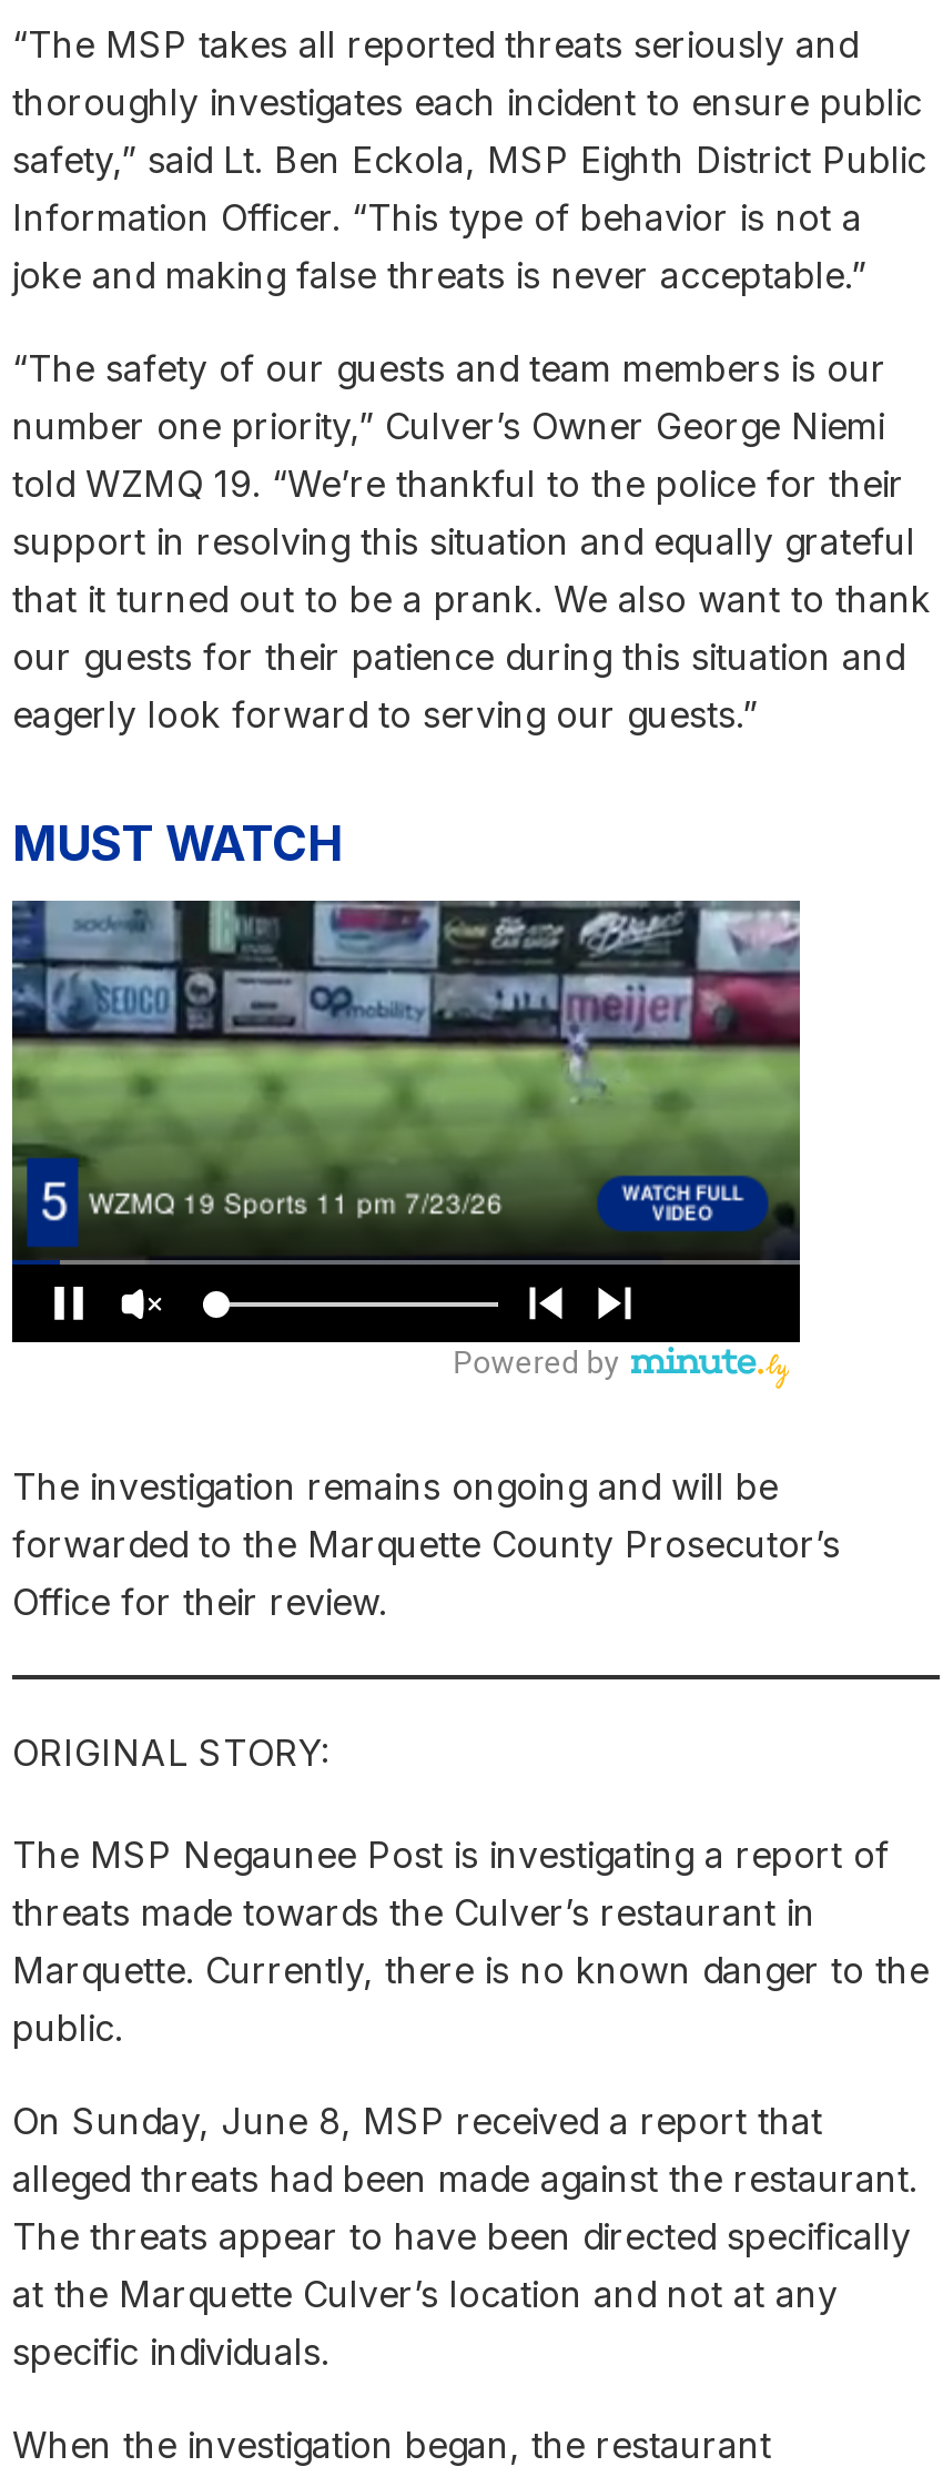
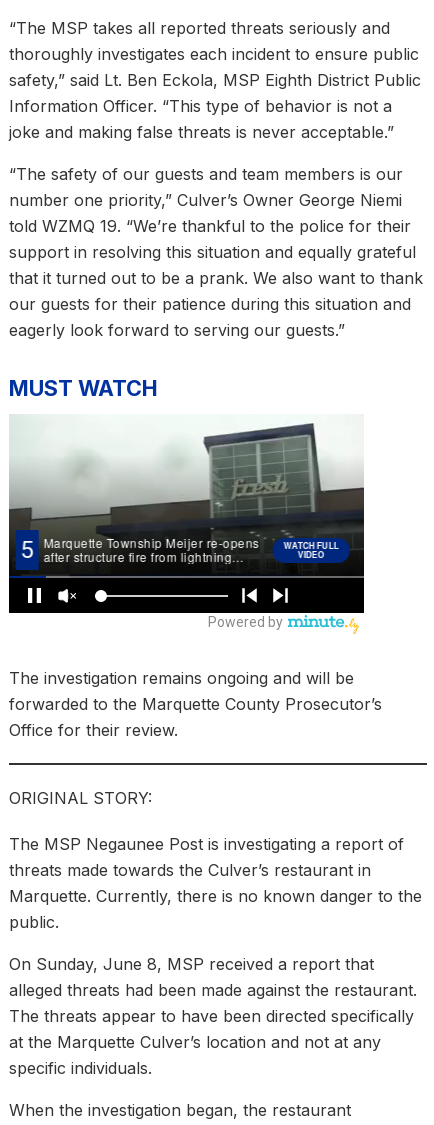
- [image]
+ [image]
